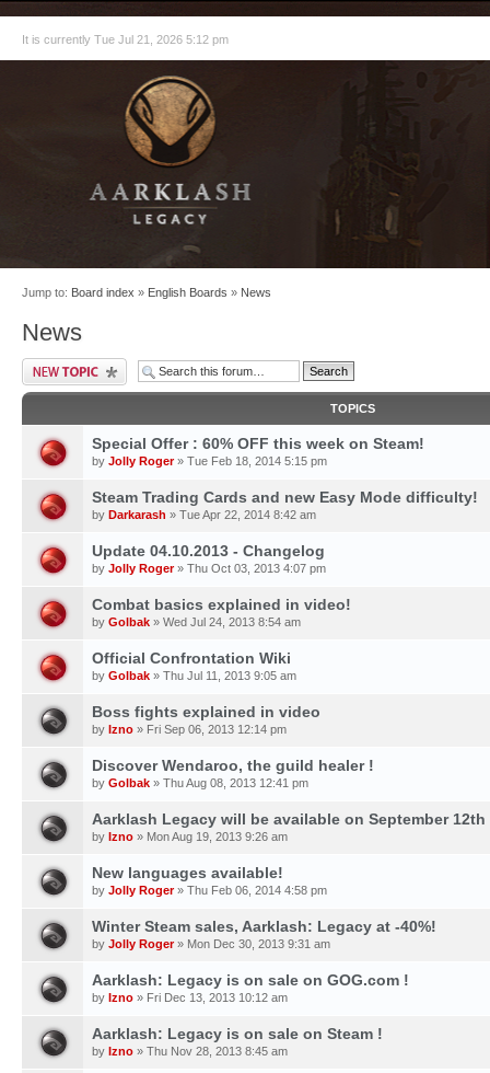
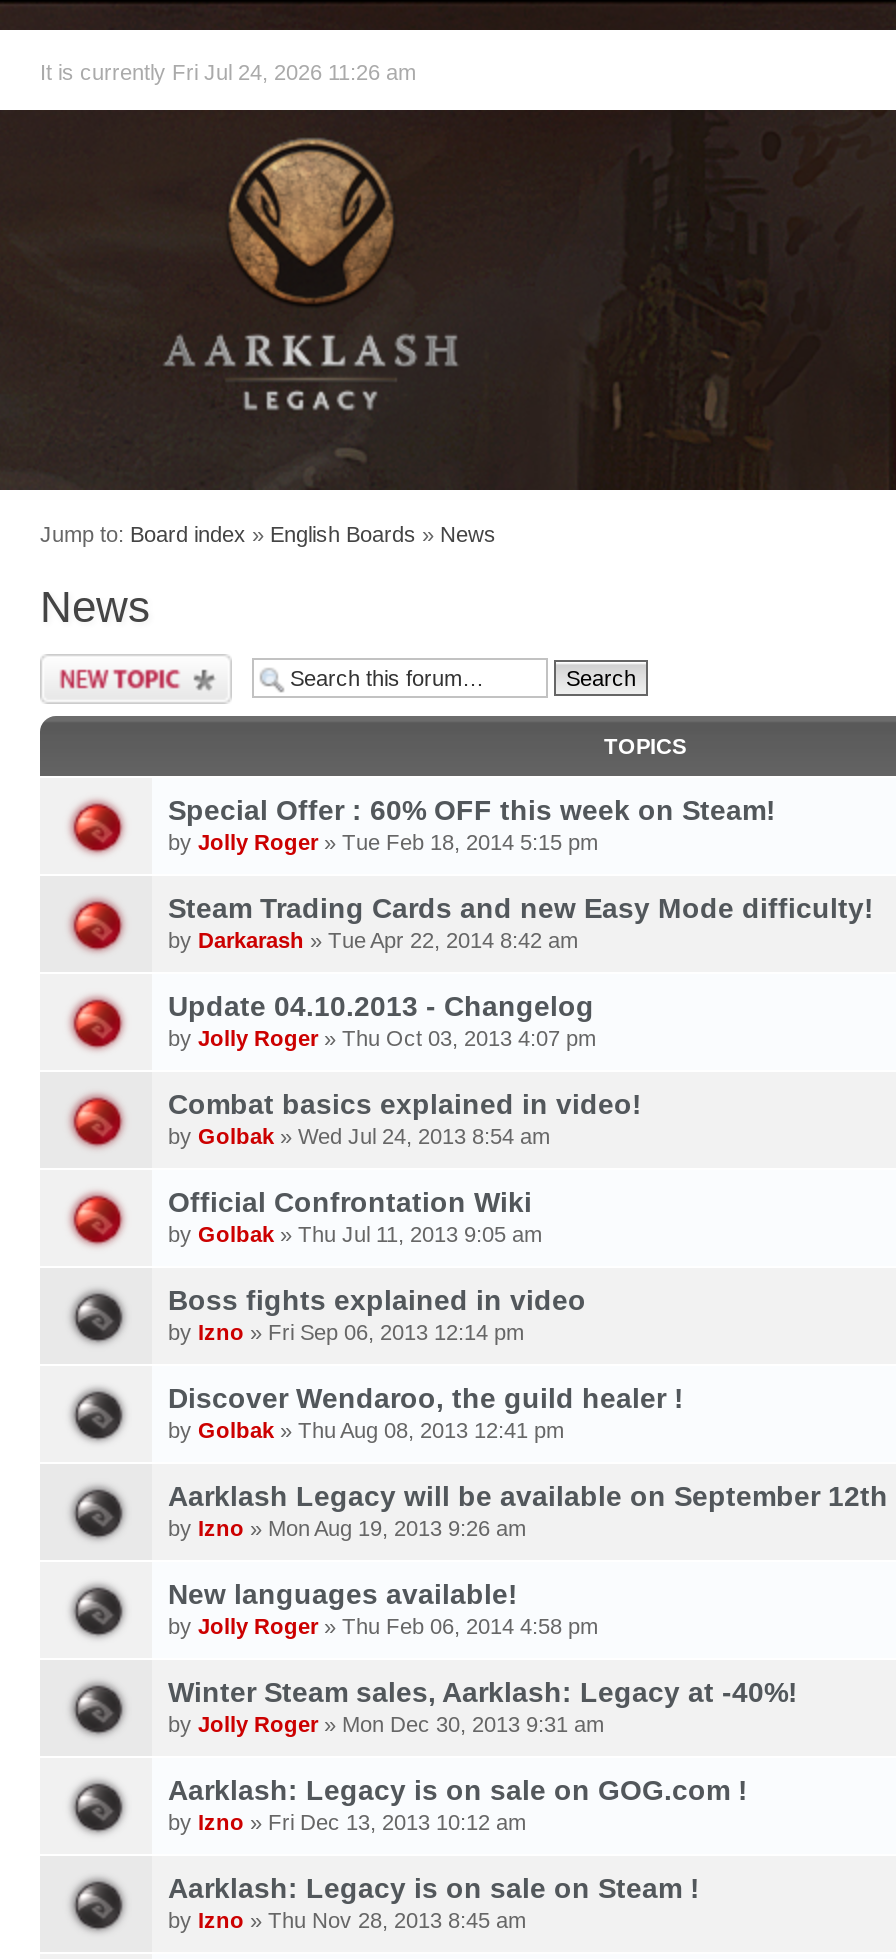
- It is currently Tue Jul 21, 2026 5:12 pm
+ It is currently Fri Jul 24, 2026 11:26 am
